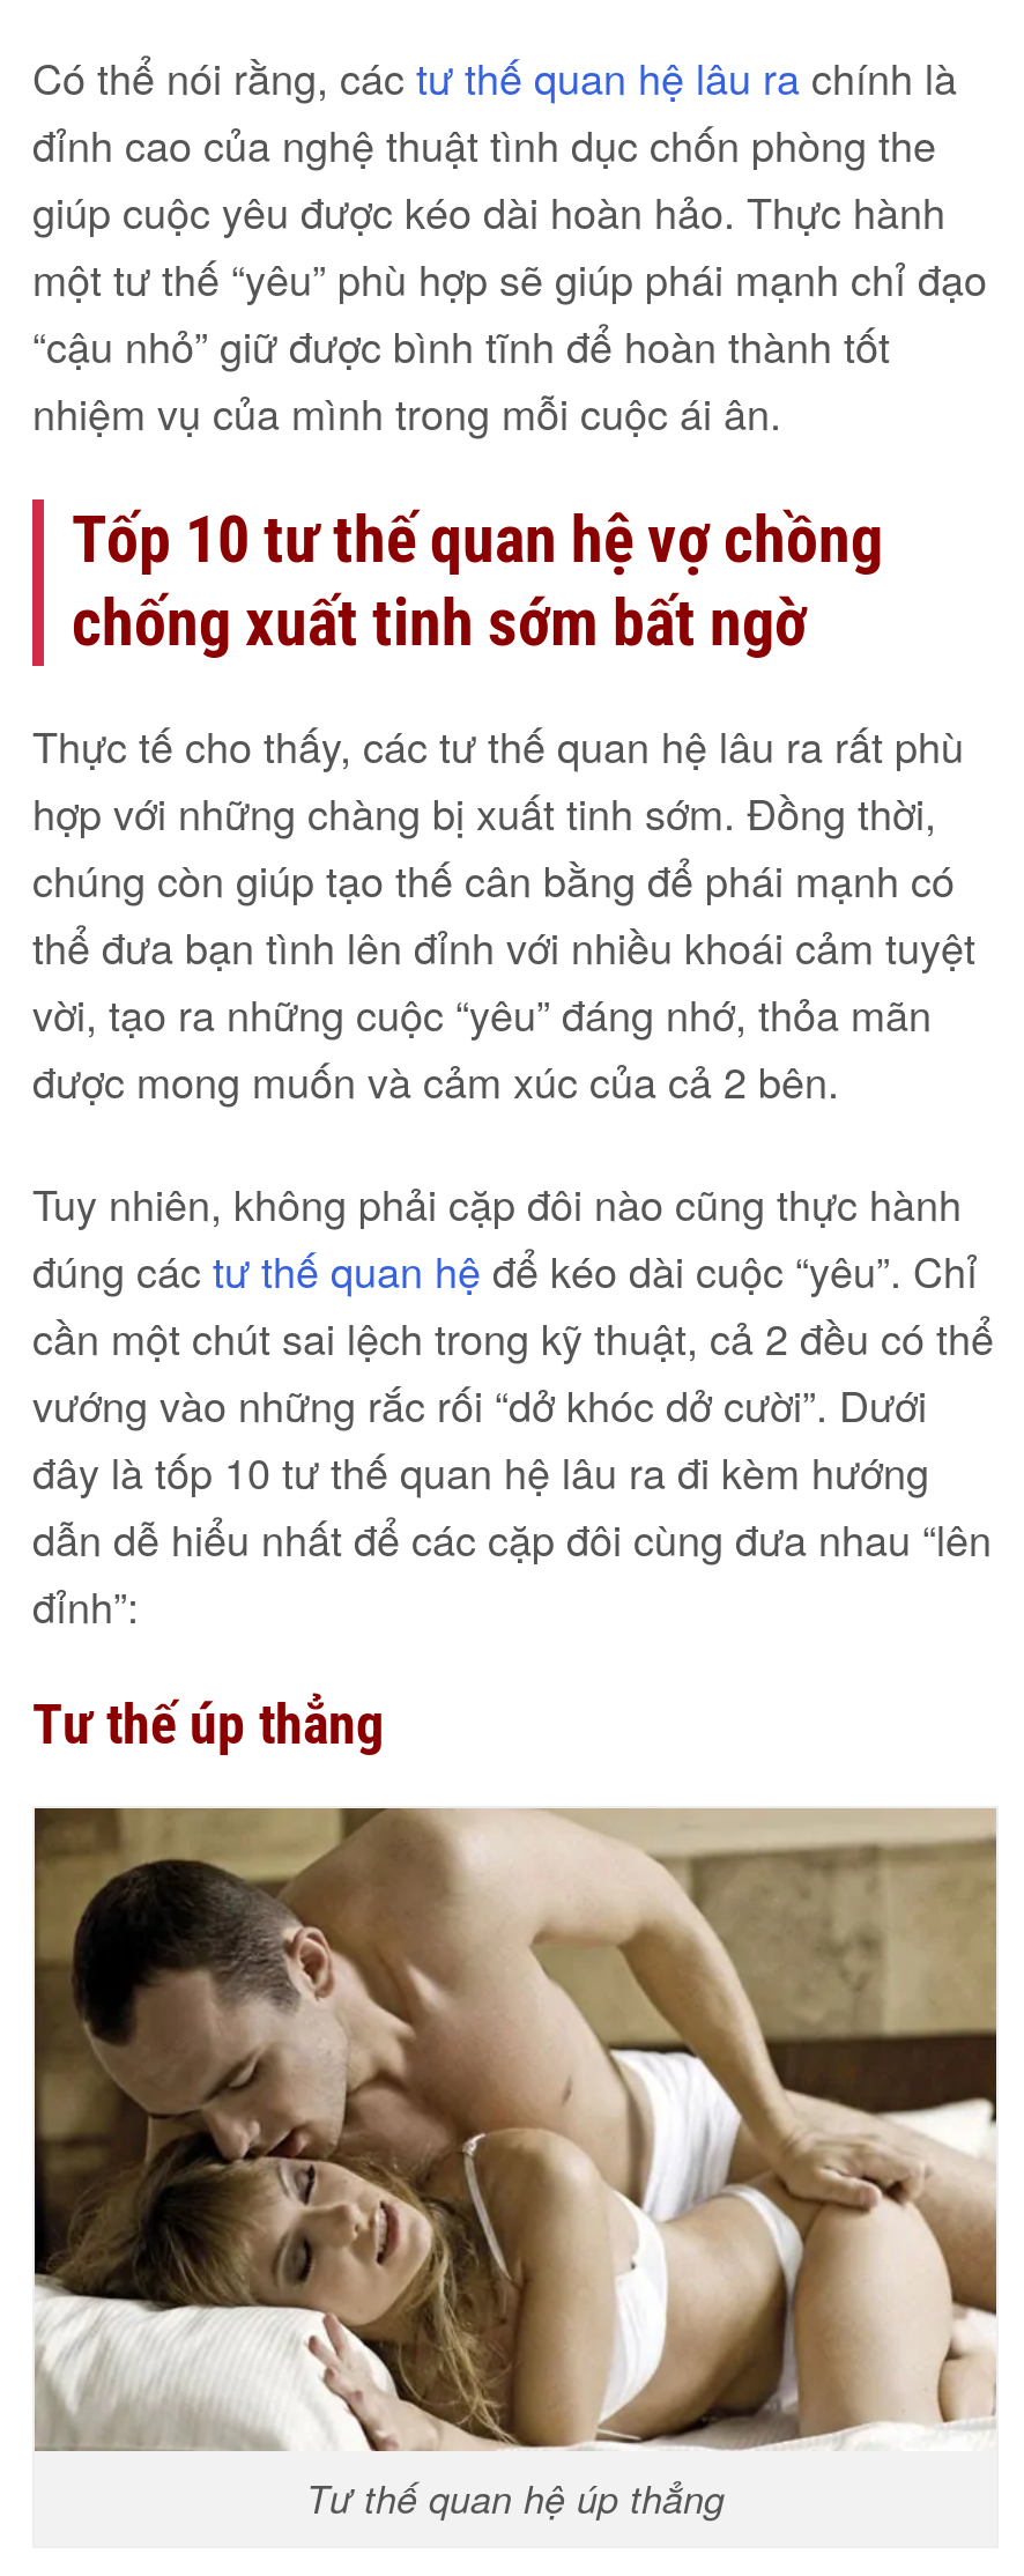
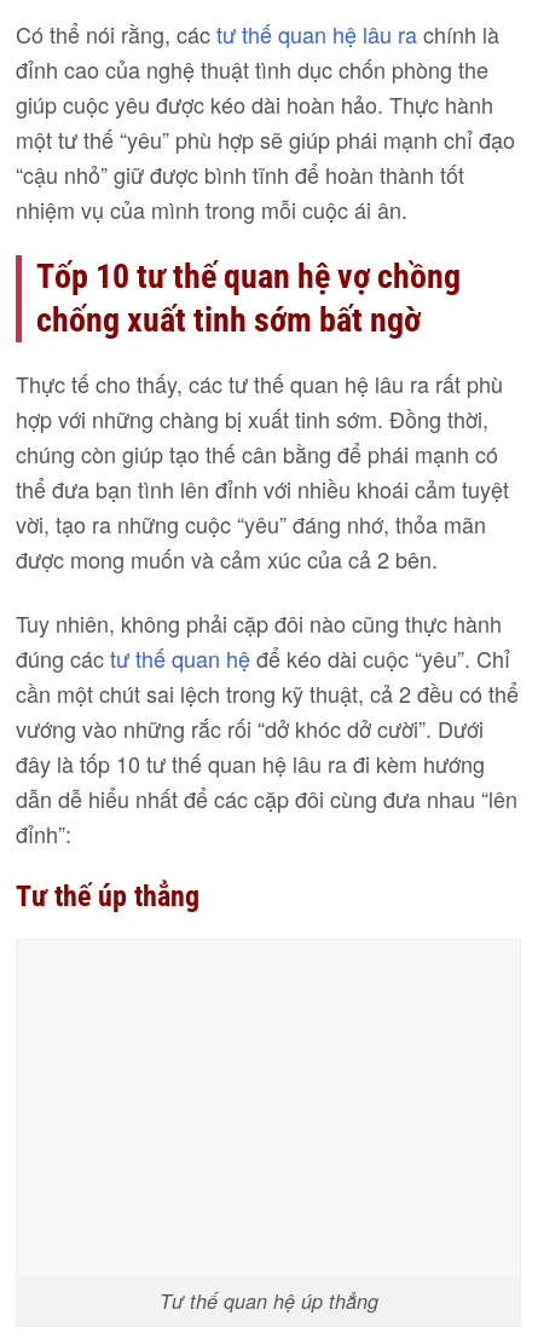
- [image]
